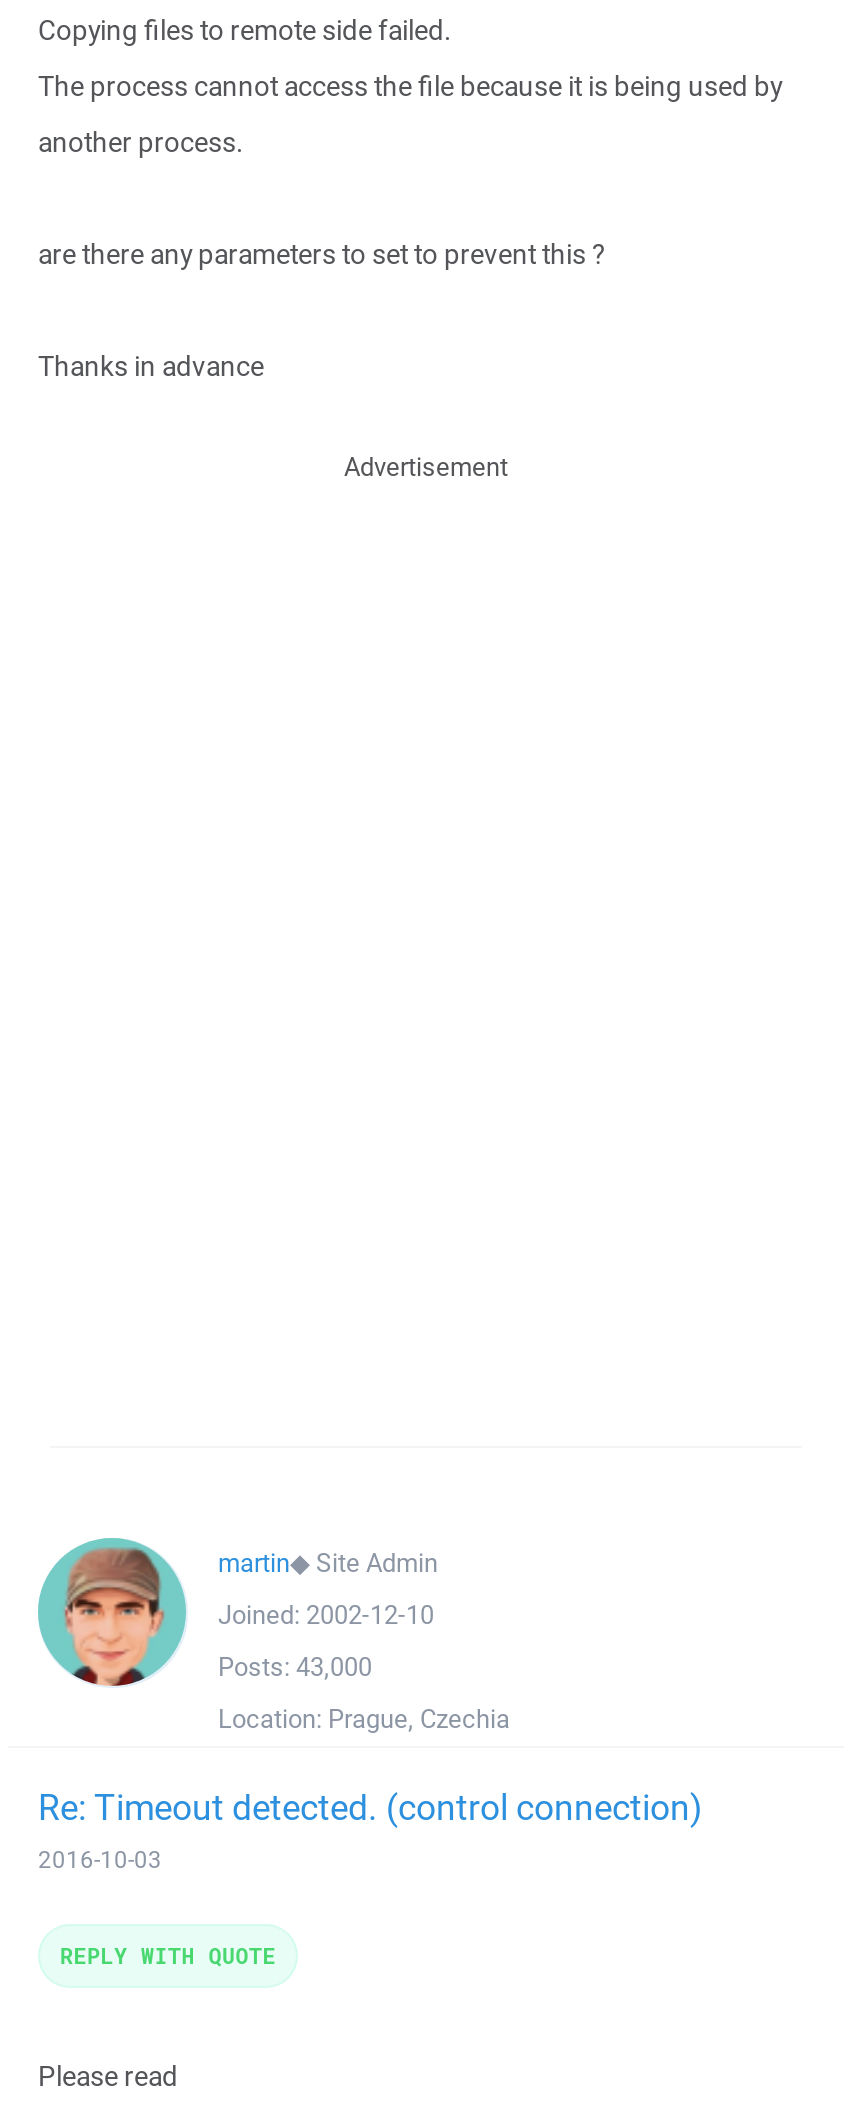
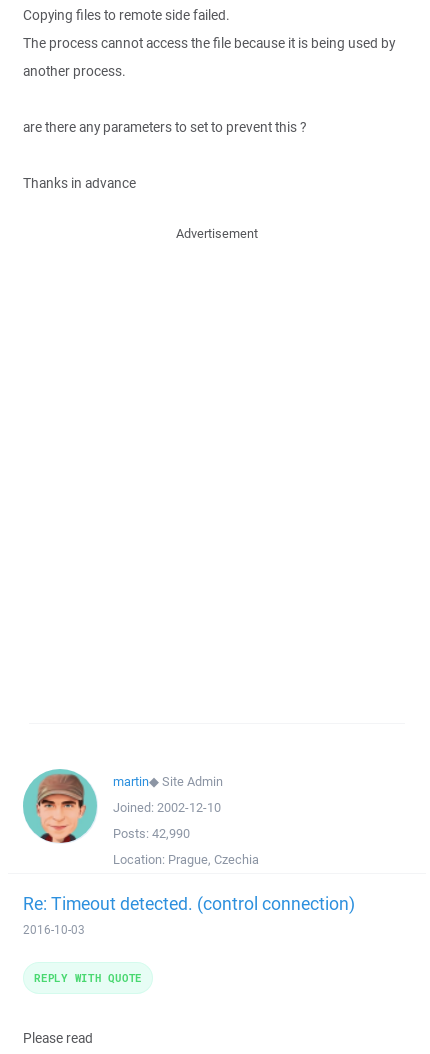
- Posts: 43,000
+ Posts: 42,990
